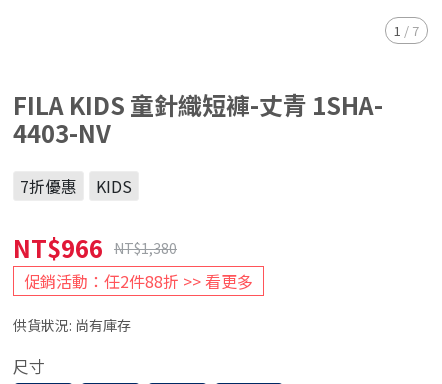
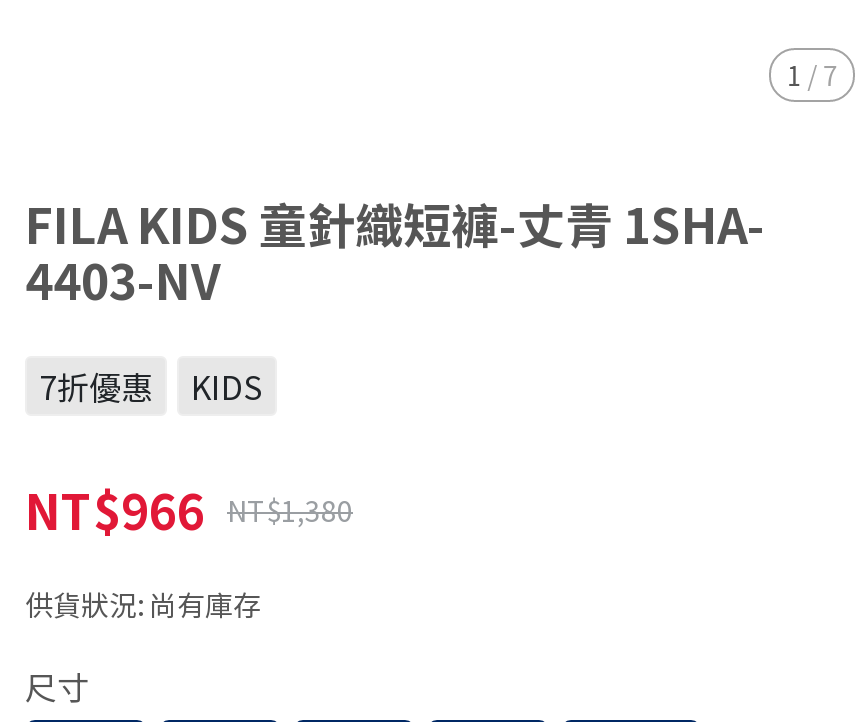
- 促銷活動：任2件88折 >> 看更多
